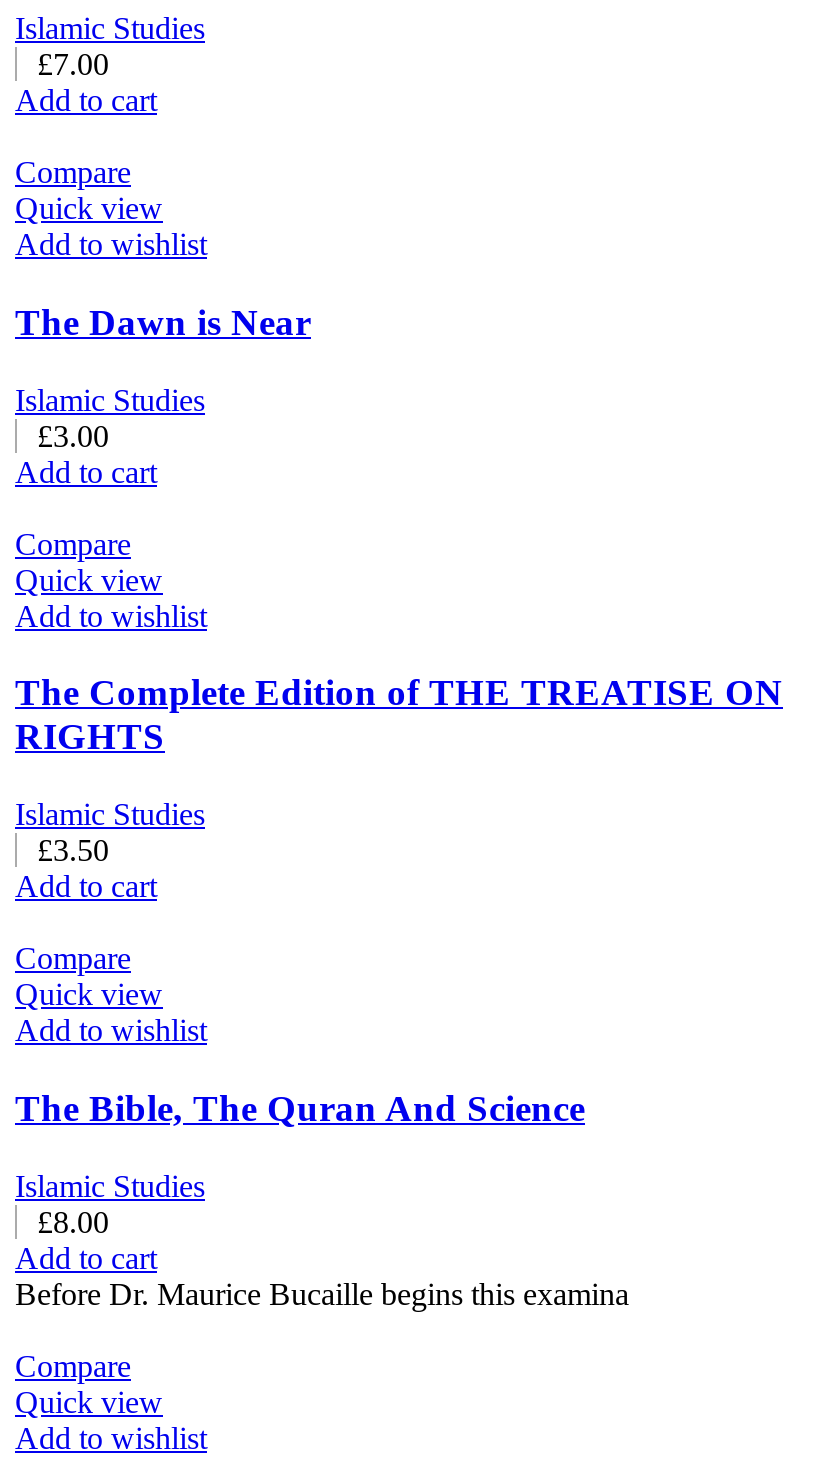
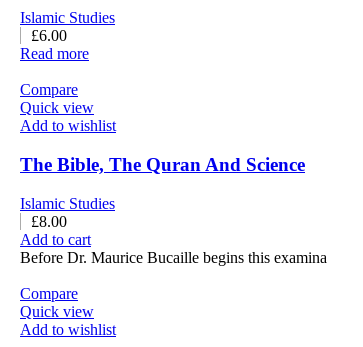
- £7.00
- Add to cart
- Compare
- Quick view
- Add to wishlist
- The Dawn is Near
- Islamic Studies
- £3.00
- Add to cart
- Compare
- Quick view
- Add to wishlist
- The Complete Edition of THE TREATISE ON
- RIGHTS
- Islamic Studies
- £3.50
- Add to cart
+ £6.00
+ Read more
